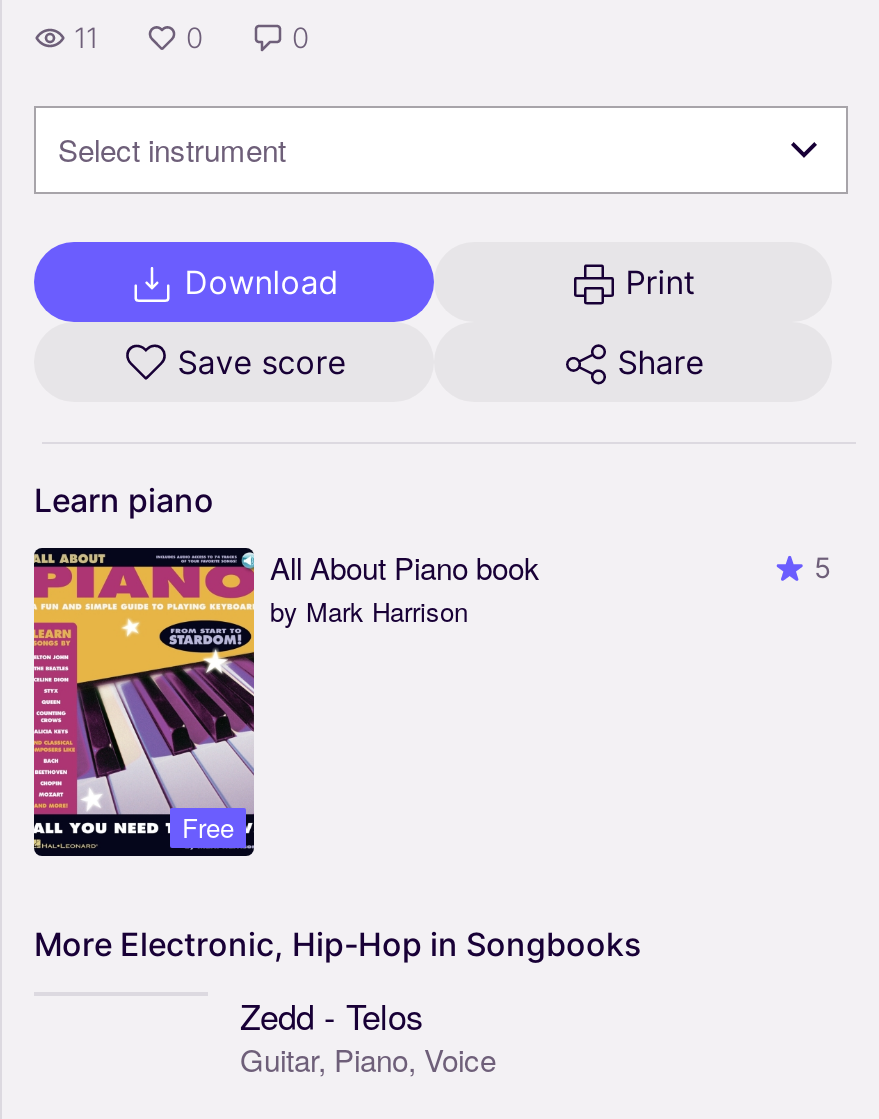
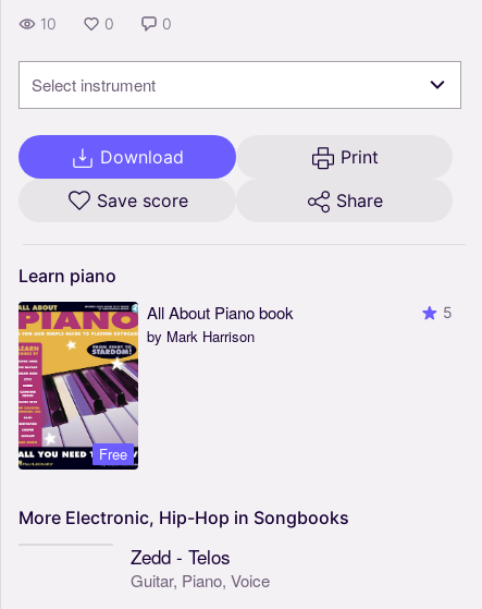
- 11
+ 10
